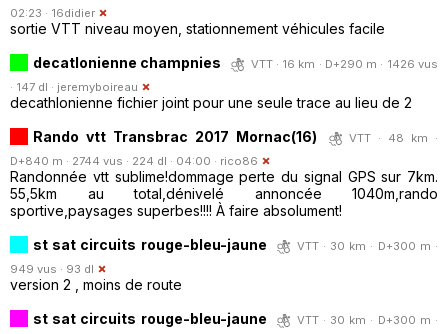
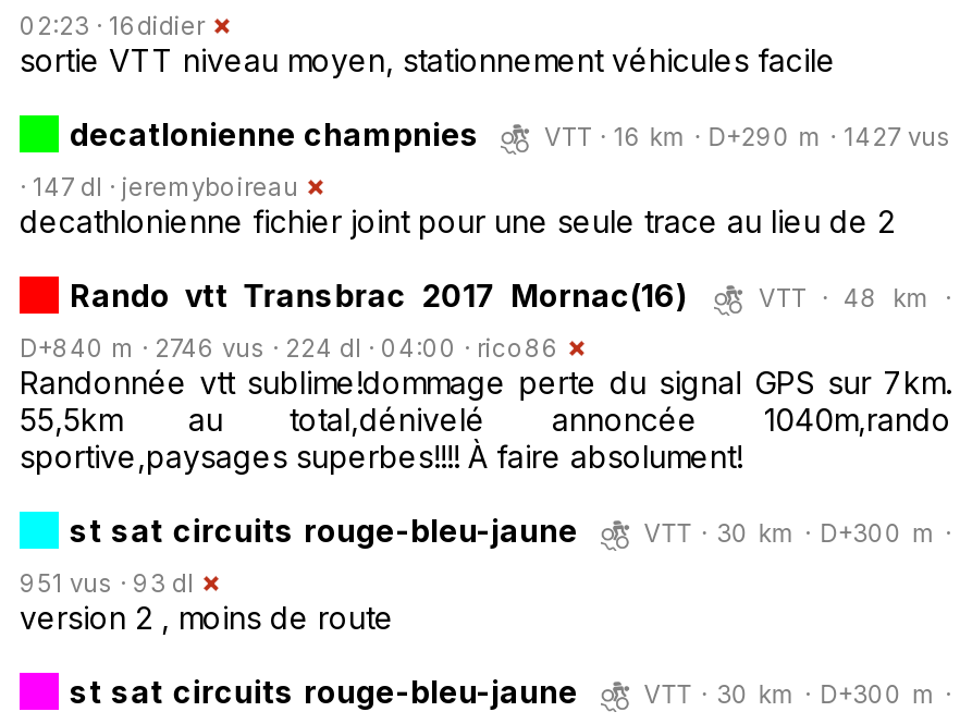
- VTT · 16 km · D+290 m · 1426 vus
+ VTT · 16 km · D+290 m · 1427 vus

- D+840 m · 2744 vus · 224 dl · 04:00 · rico86
+ D+840 m · 2746 vus · 224 dl · 04:00 · rico86

- 949 vus · 93 dl
+ 951 vus · 93 dl
